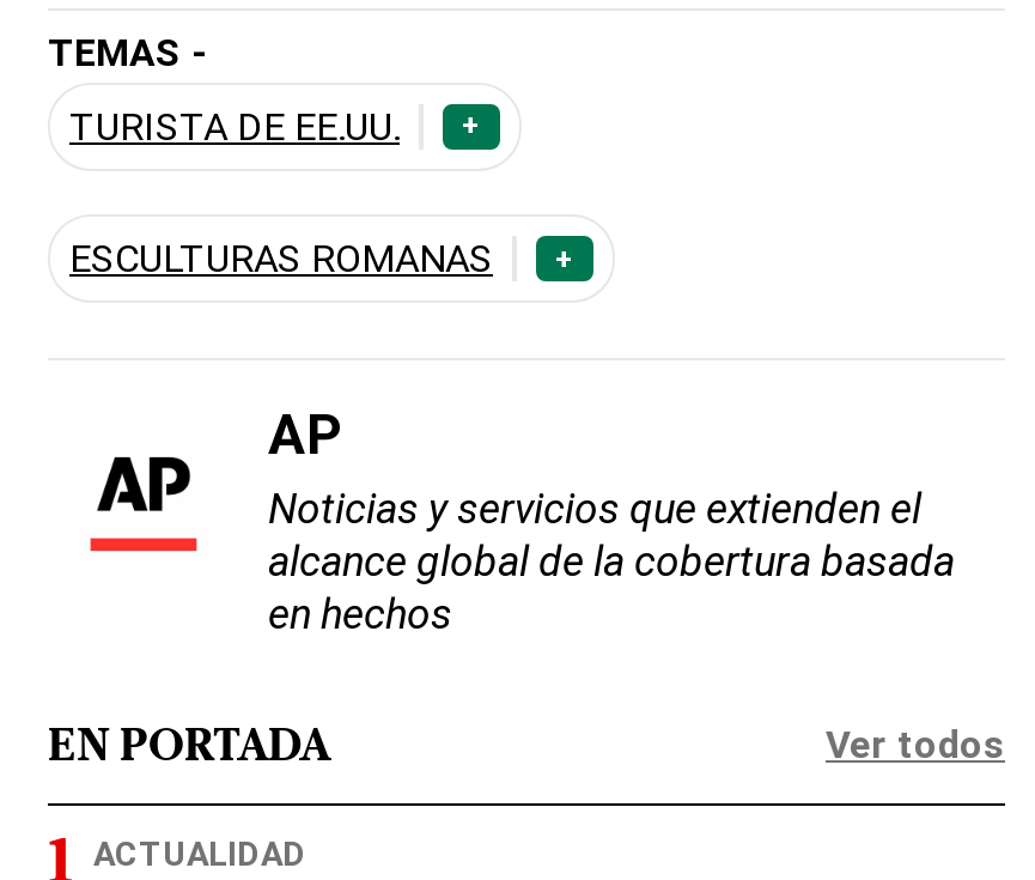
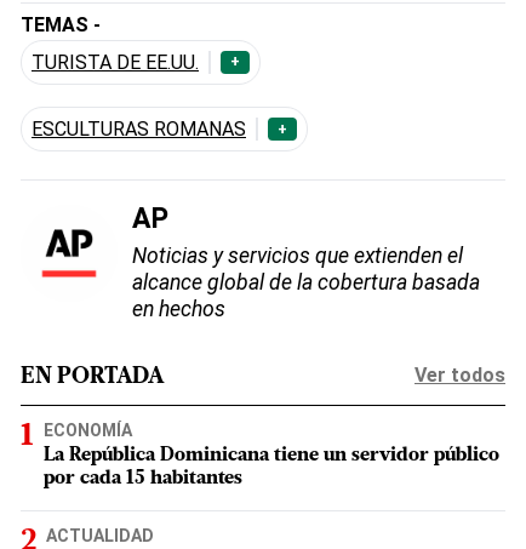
+ ECONOMÍA
+ La República Dominicana tiene un servidor público
+ por cada 15 habitantes
